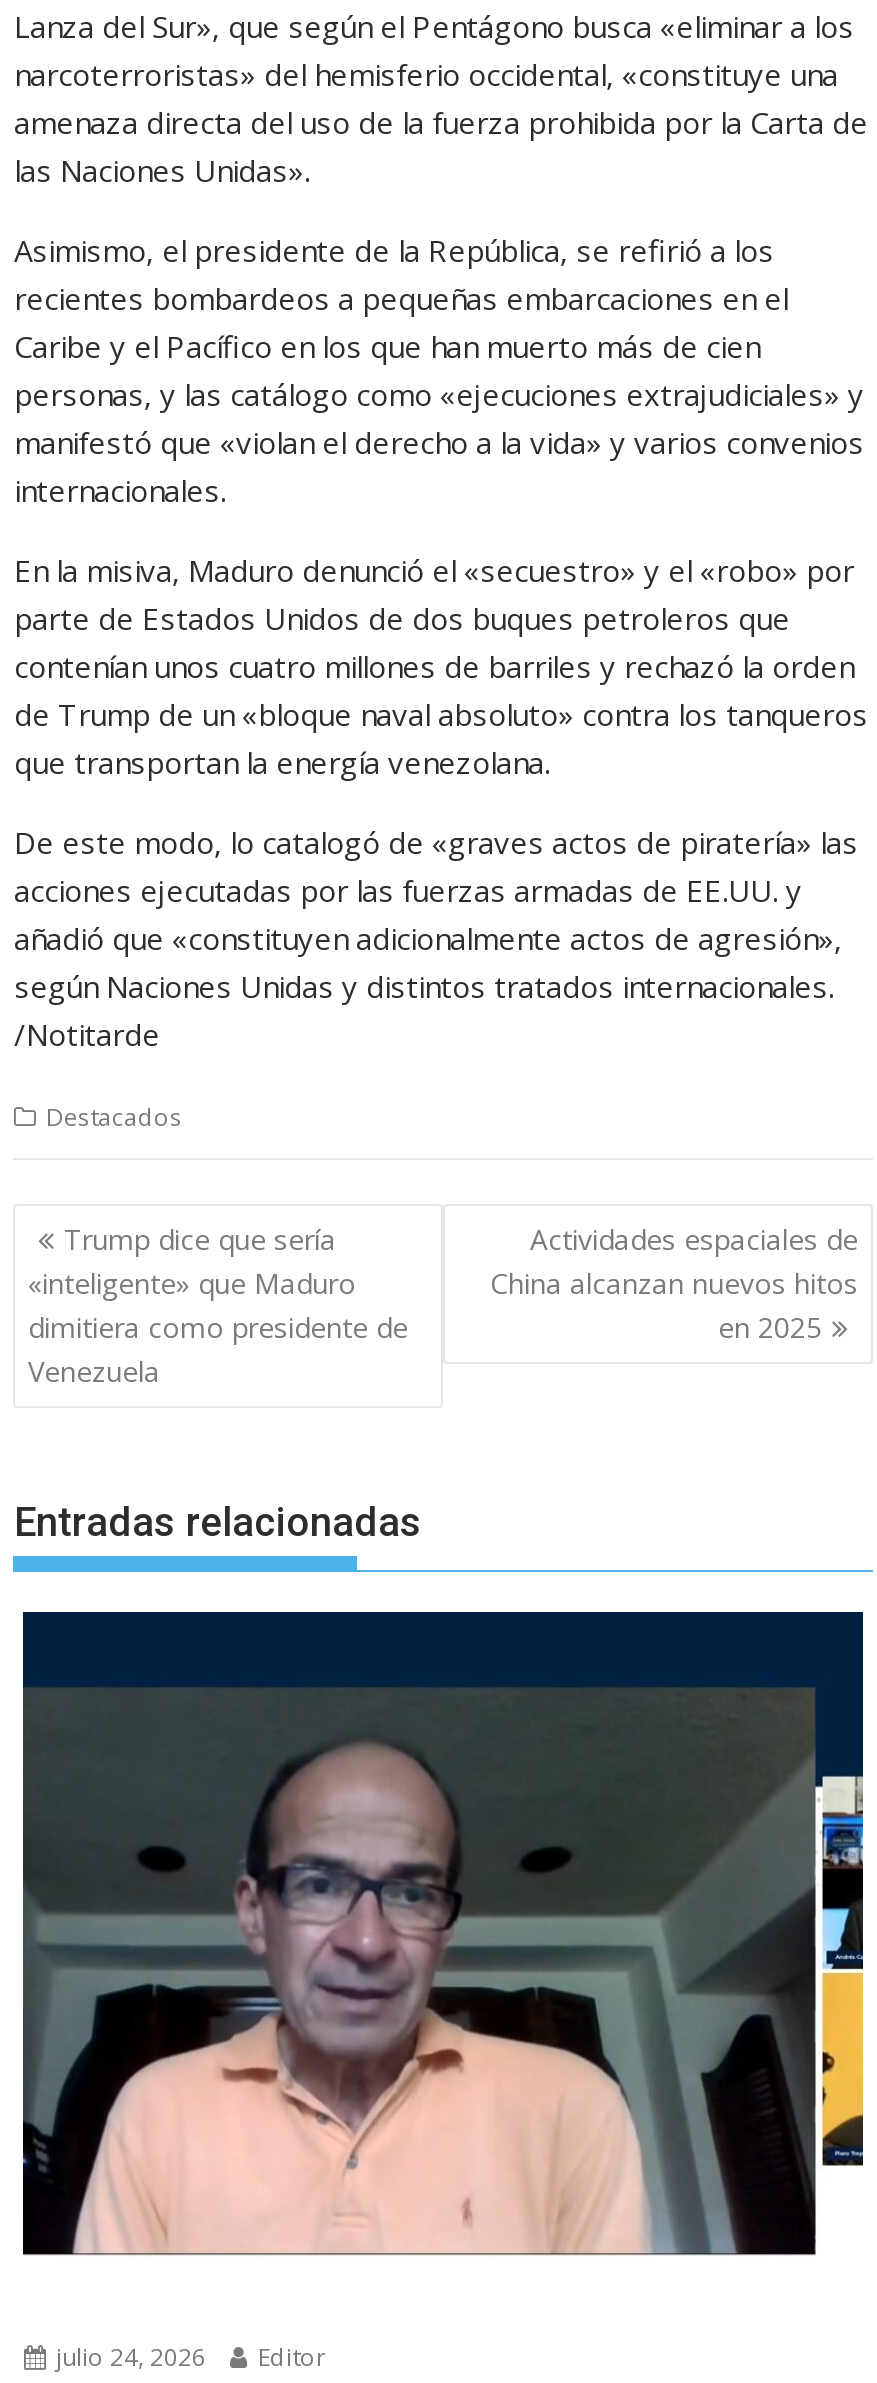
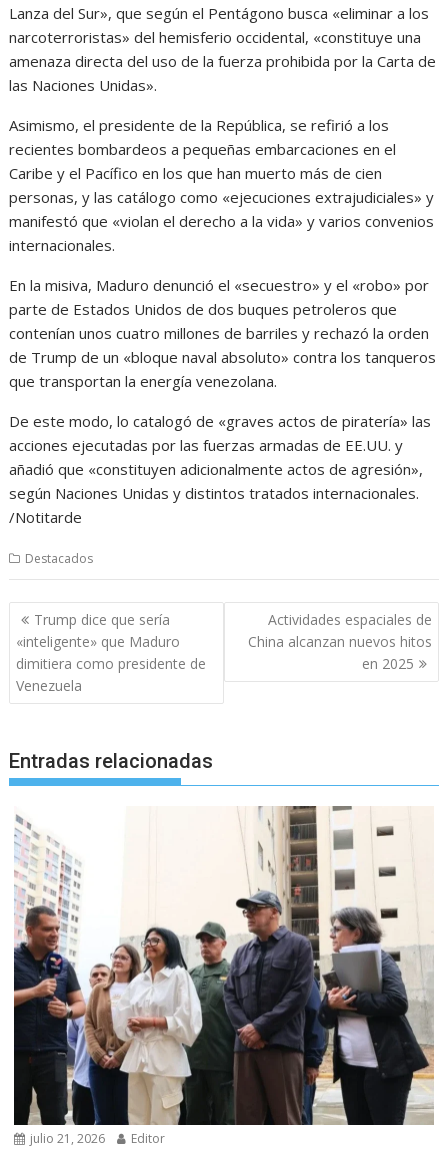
- [image]
- julio 24, 2026 Editor
+ [image]
+ julio 21, 2026 Editor
